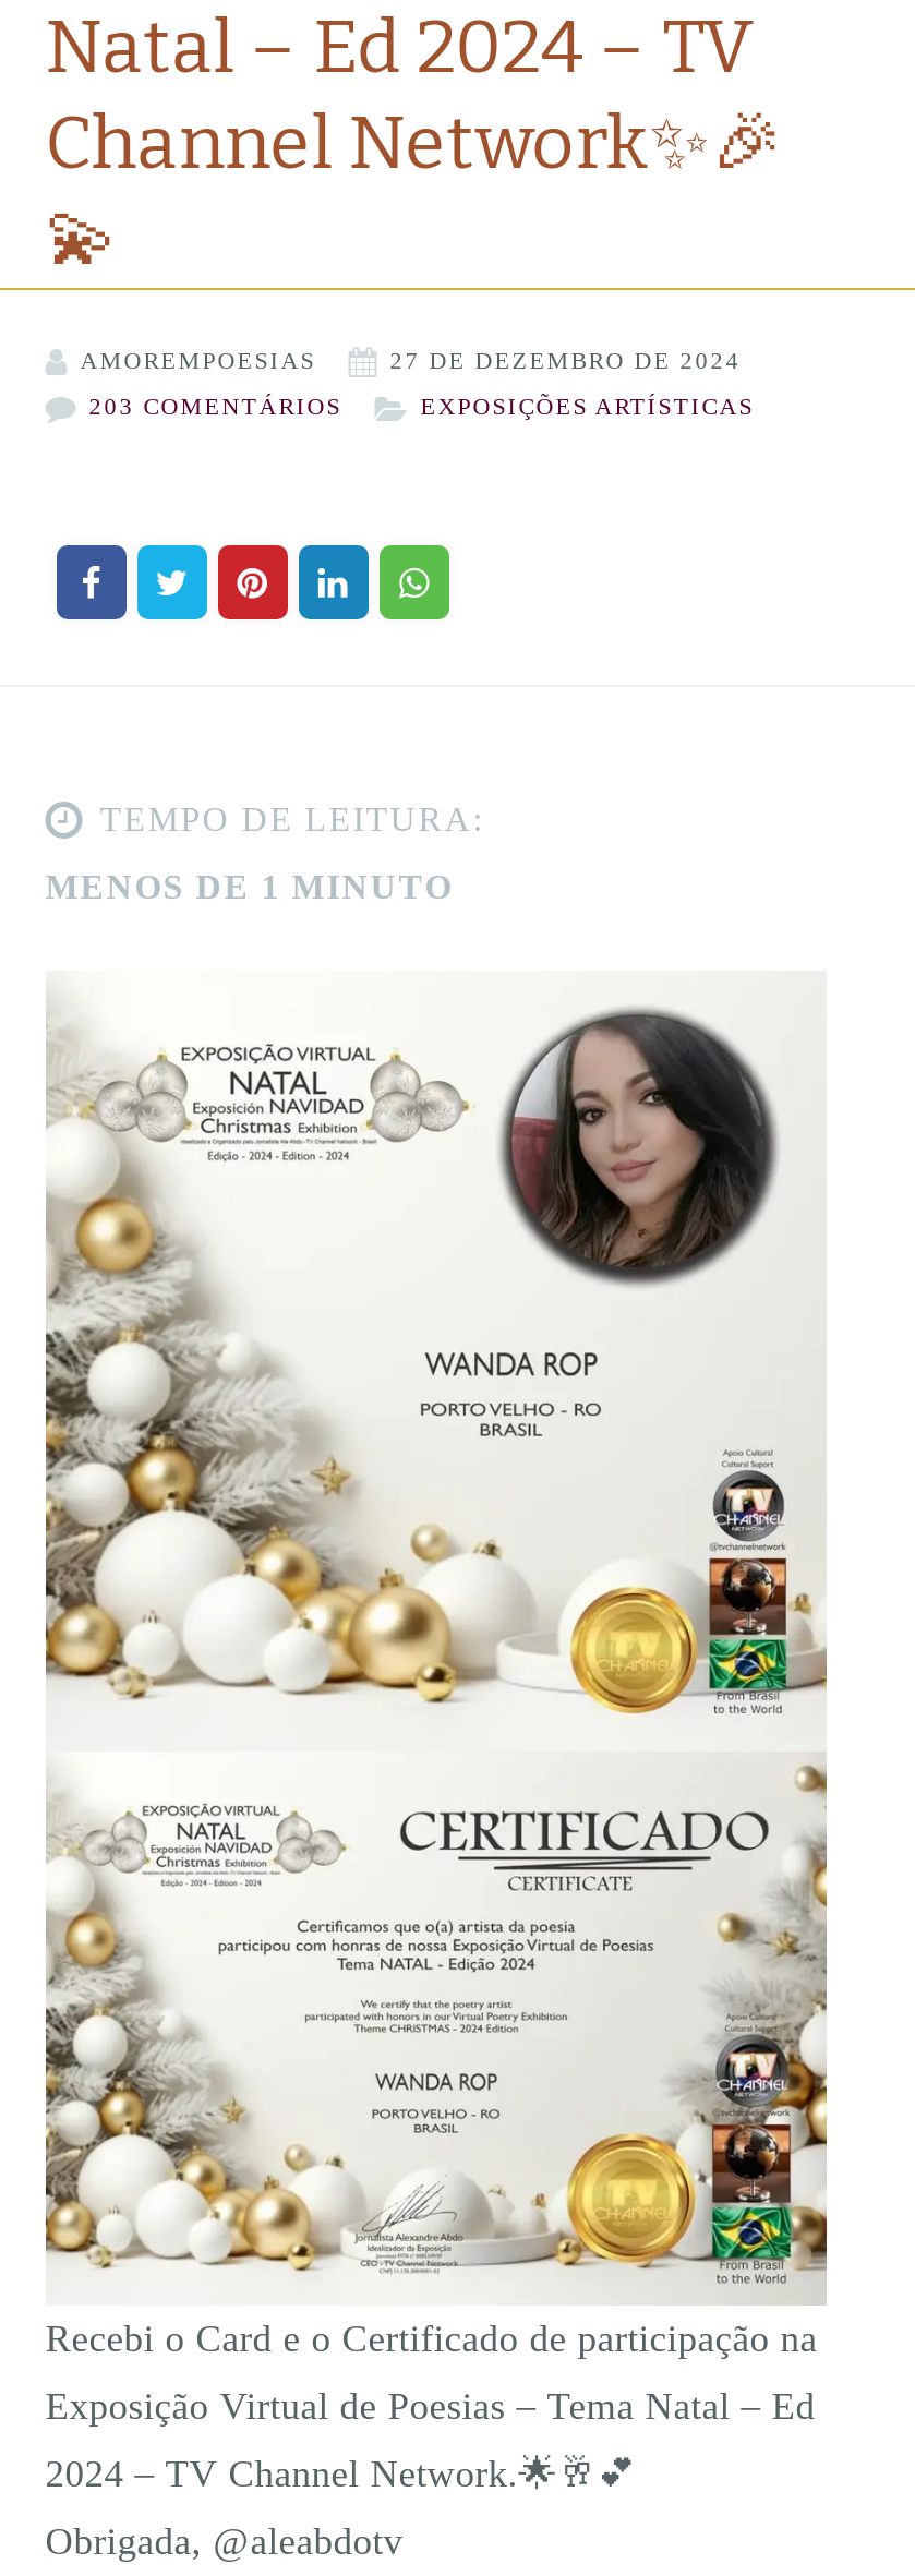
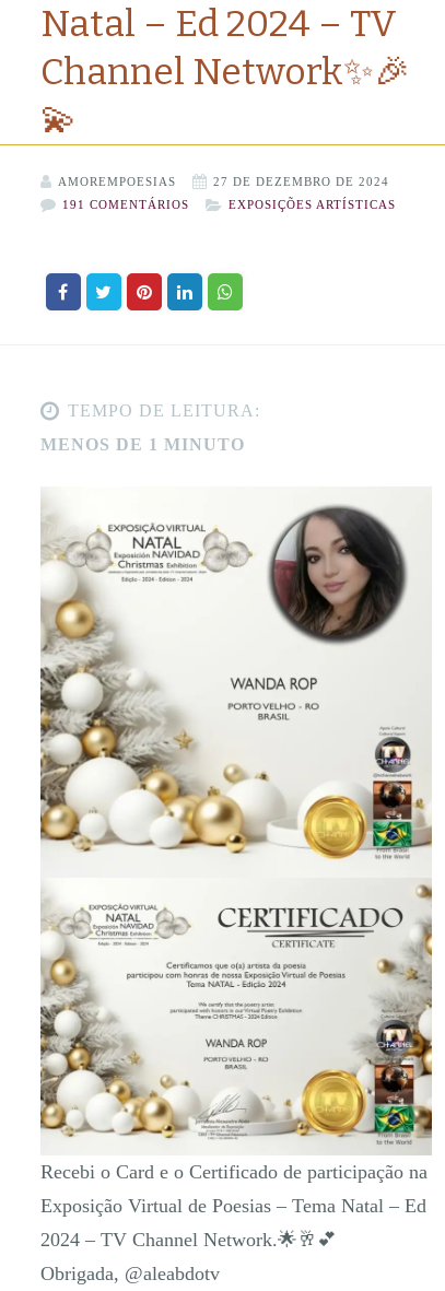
- 203 COMENTÁRIOS
+ 191 COMENTÁRIOS
